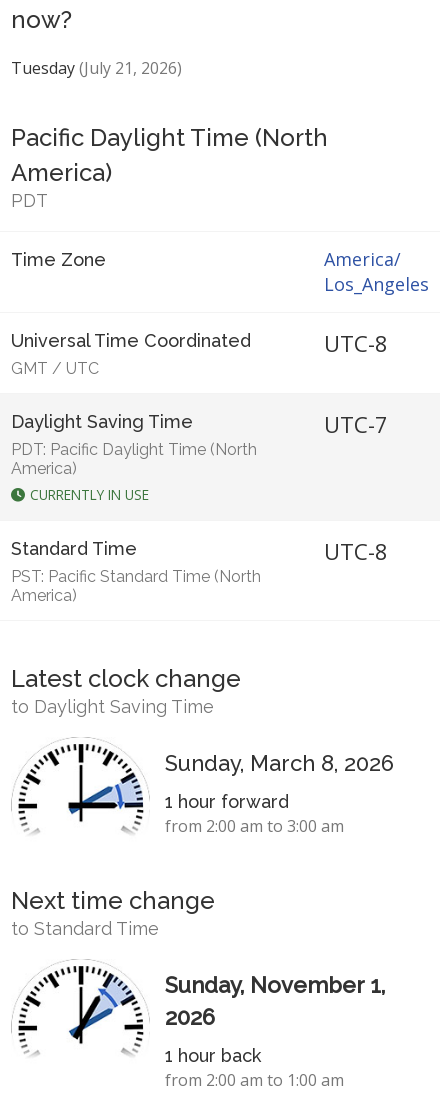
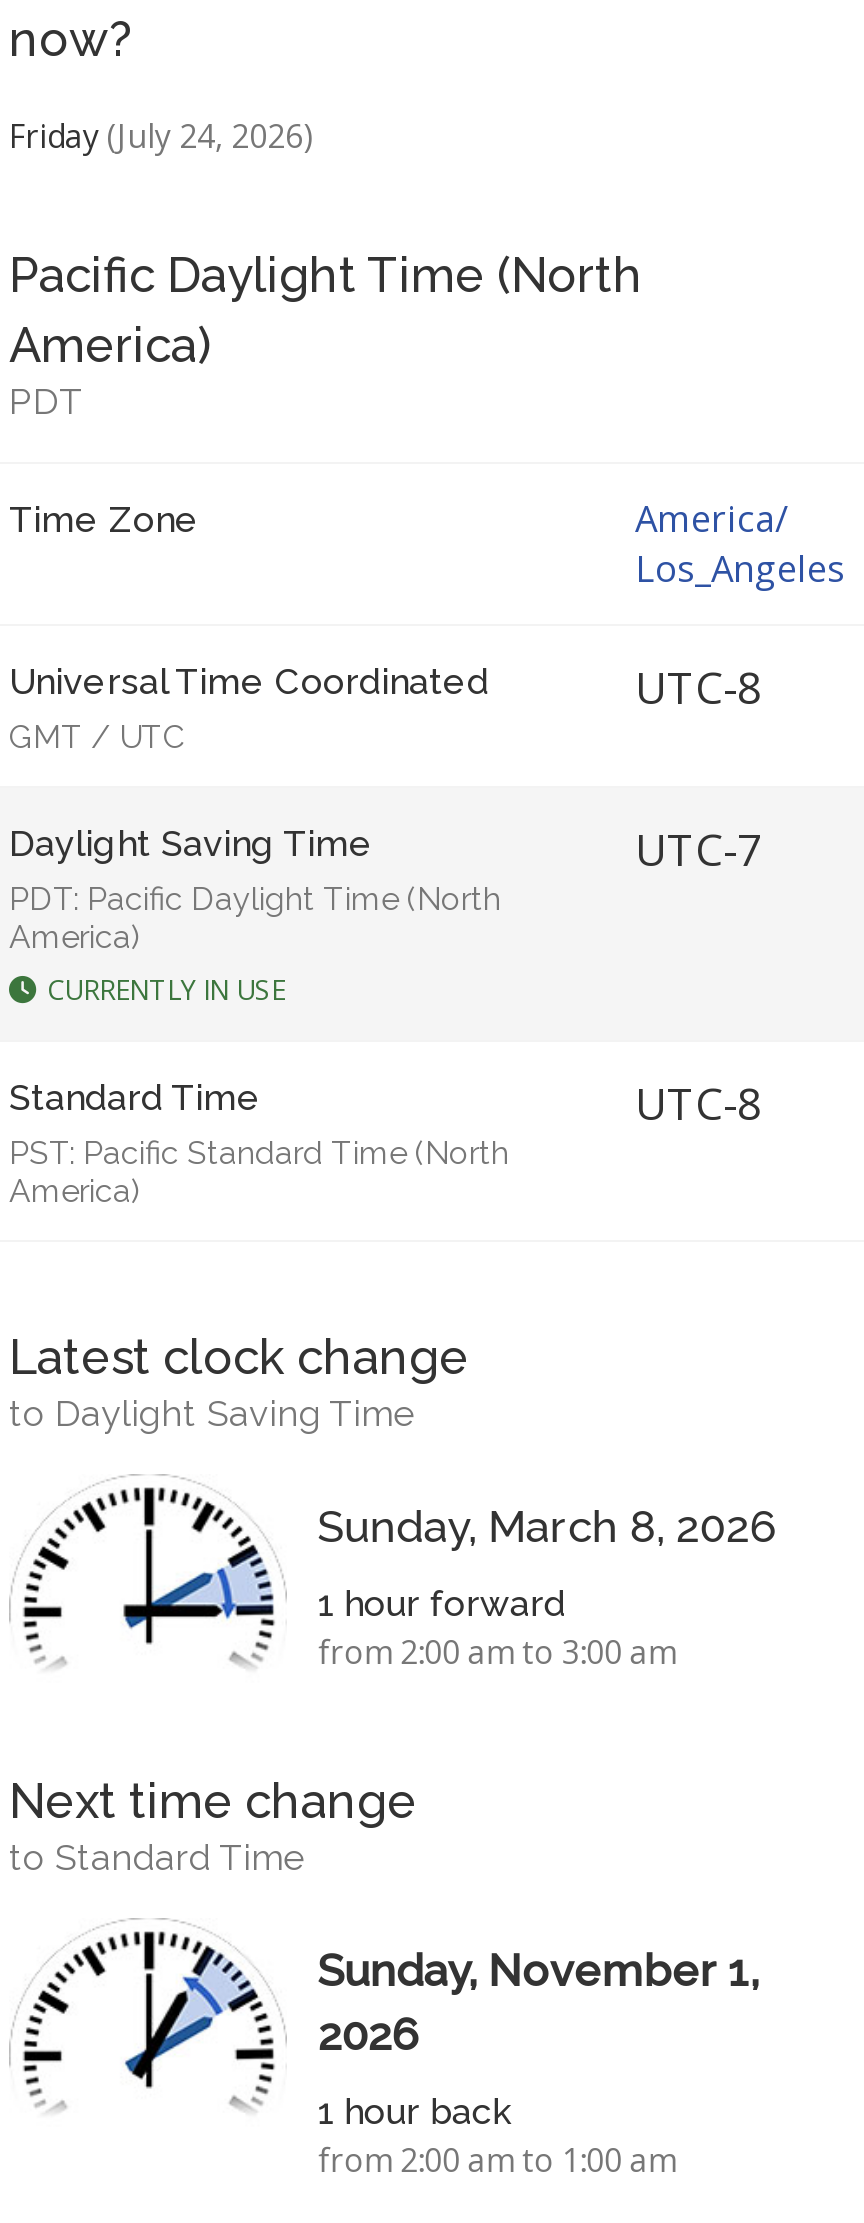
- Tuesday (July 21, 2026)
+ Friday (July 24, 2026)
